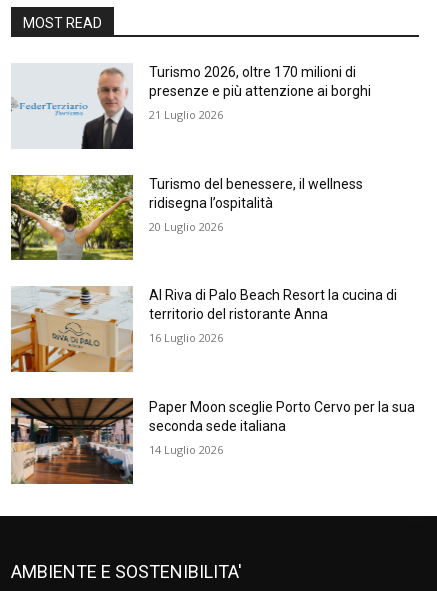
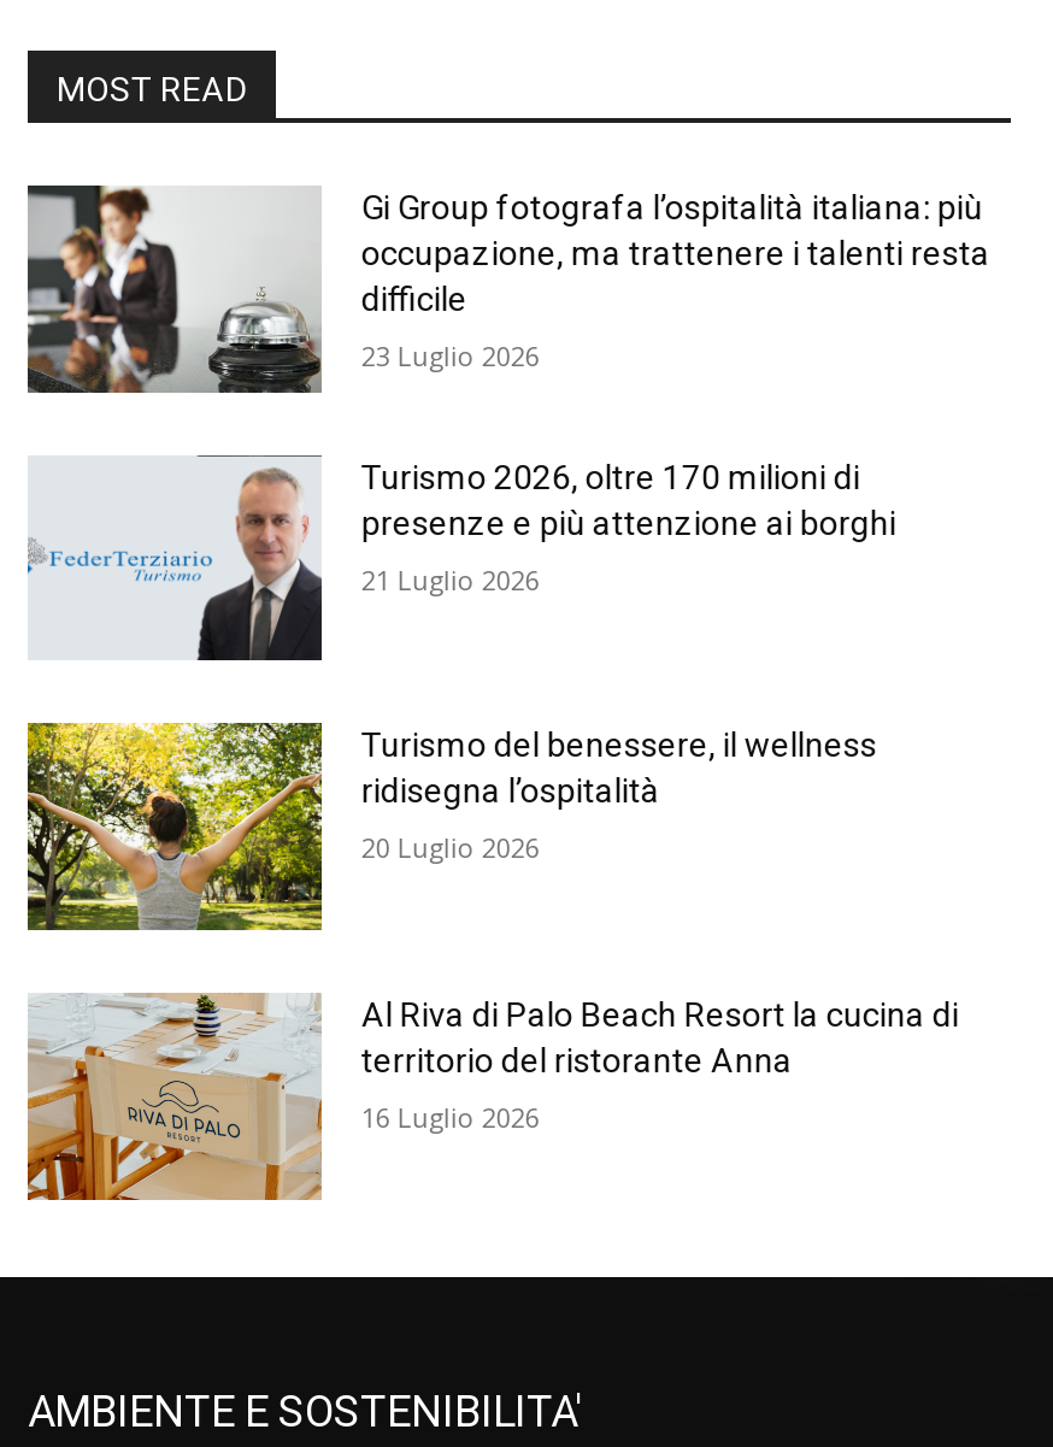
+ [image]
+ Gi Group fotografa l’ospitalità italiana: più
+ occupazione, ma trattenere i talenti resta
+ difficile
+ 23 Luglio 2026

moved down: [image] | Turismo 2026, oltre 170 milioni di | presenze e più attenzione ai borghi | ... | territorio del ristorante Anna | 16 Luglio 2026

- [image]
- Paper Moon sceglie Porto Cervo per la sua
- seconda sede italiana
- 14 Luglio 2026
